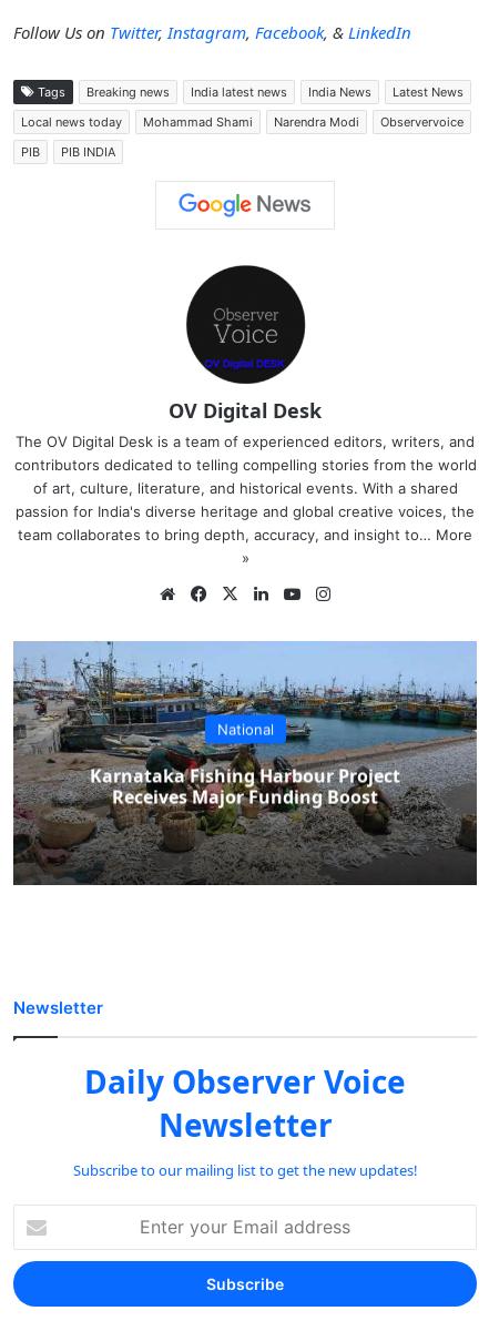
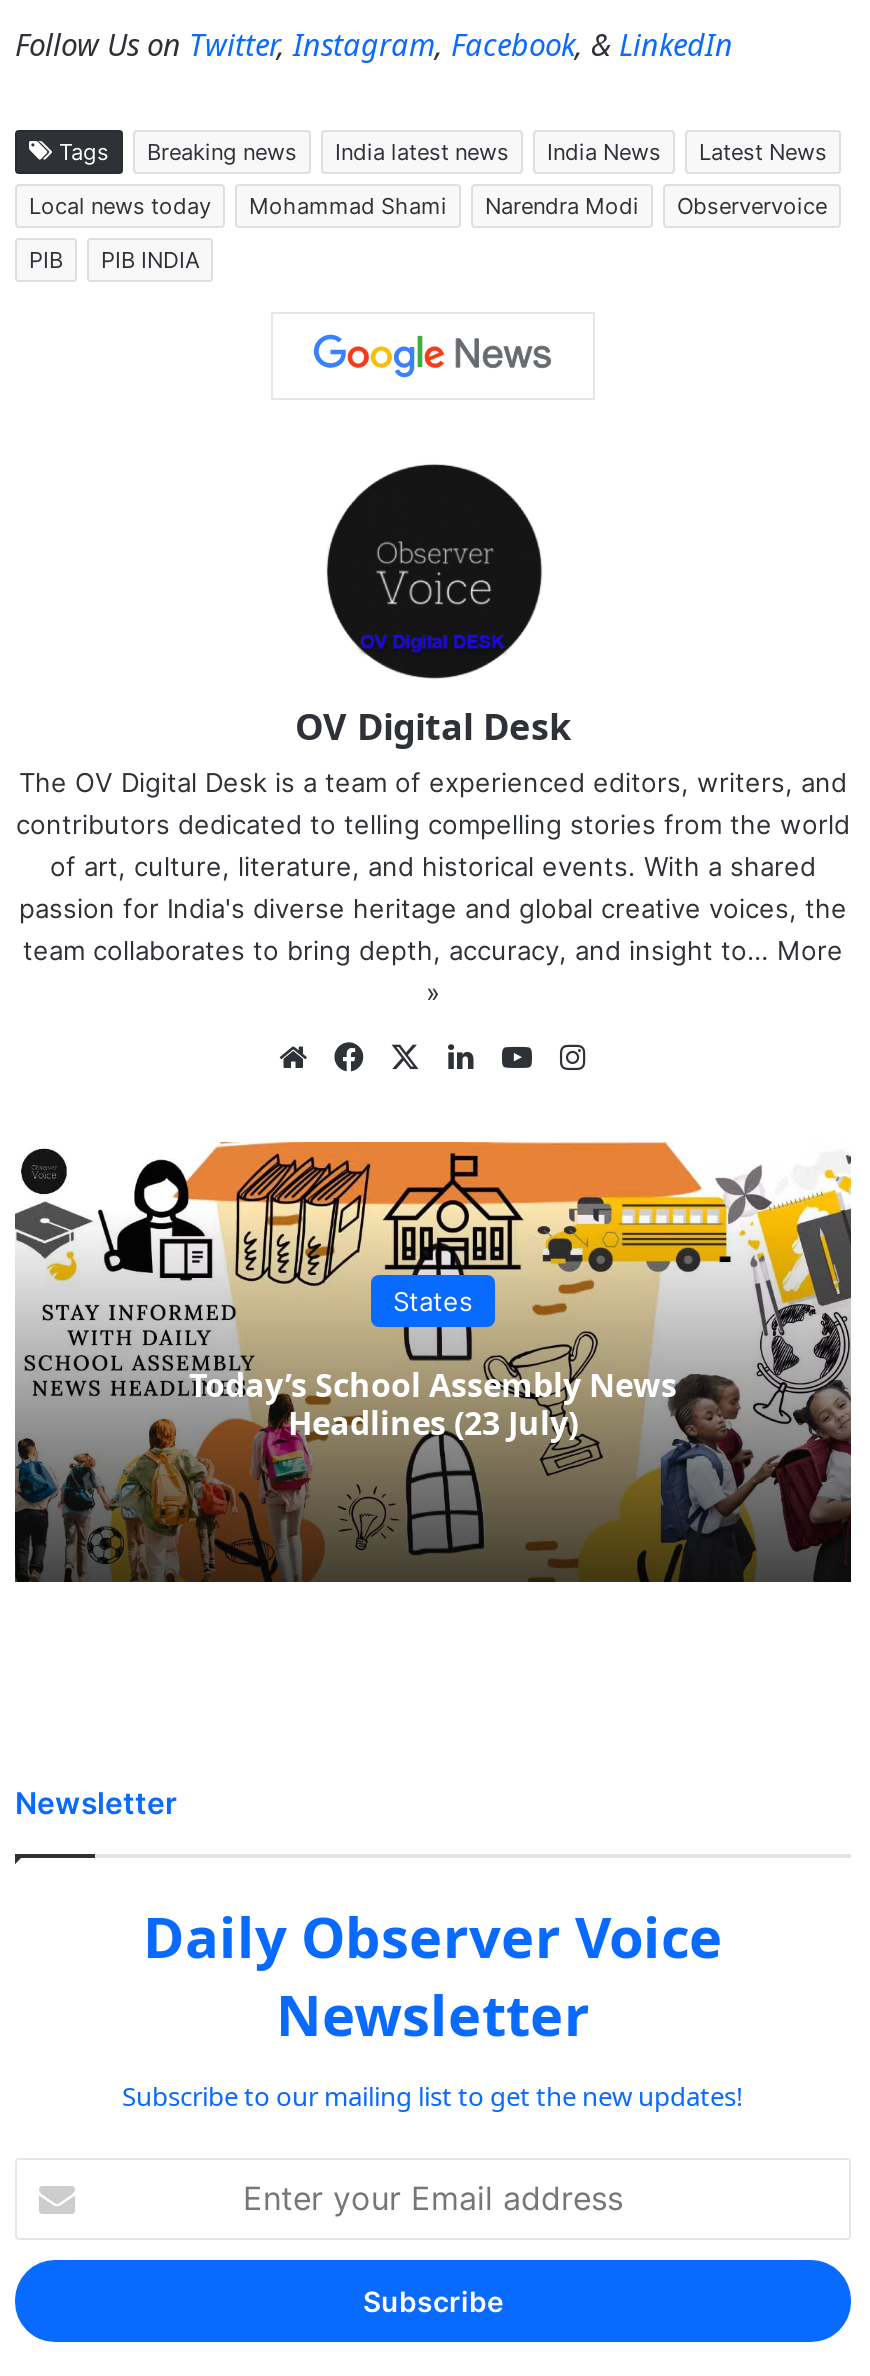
- [image]
- National
+ [image]
+ States

- Karnataka Fishing Harbour Project
- Receives Major Funding Boost
+ Today’s School Assembly News
+ Headlines (23 July)
